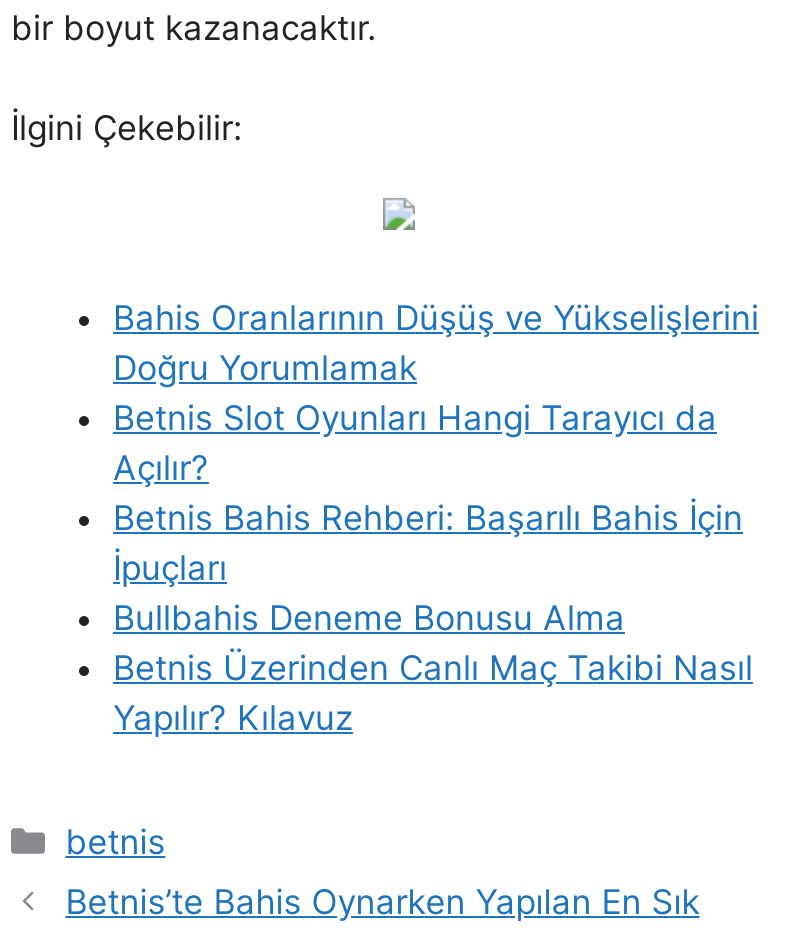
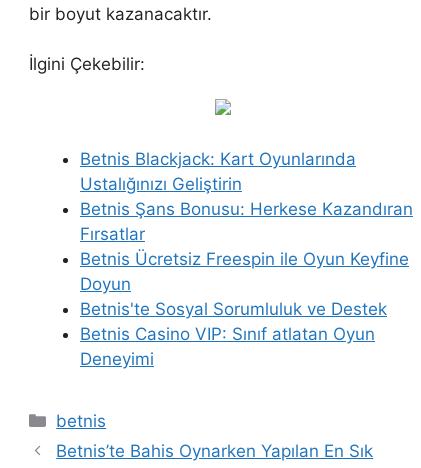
- Bahis Oranlarının Düşüş ve Yükselişlerini
- Doğru Yorumlamak
- Betnis Slot Oyunları Hangi Tarayıcı da
- Açılır?
- Betnis Bahis Rehberi: Başarılı Bahis İçin
- İpuçları
- Bullbahis Deneme Bonusu Alma
- Betnis Üzerinden Canlı Maç Takibi Nasıl
- Yapılır? Kılavuz
+ Betnis Blackjack: Kart Oyunlarında
+ Ustalığınızı Geliştirin
+ Betnis Şans Bonusu: Herkese Kazandıran
+ Fırsatlar
+ Betnis Ücretsiz Freespin ile Oyun Keyfine
+ Doyun
+ Betnis'te Sosyal Sorumluluk ve Destek
+ Betnis Casino VIP: Sınıf atlatan Oyun
+ Deneyimi
